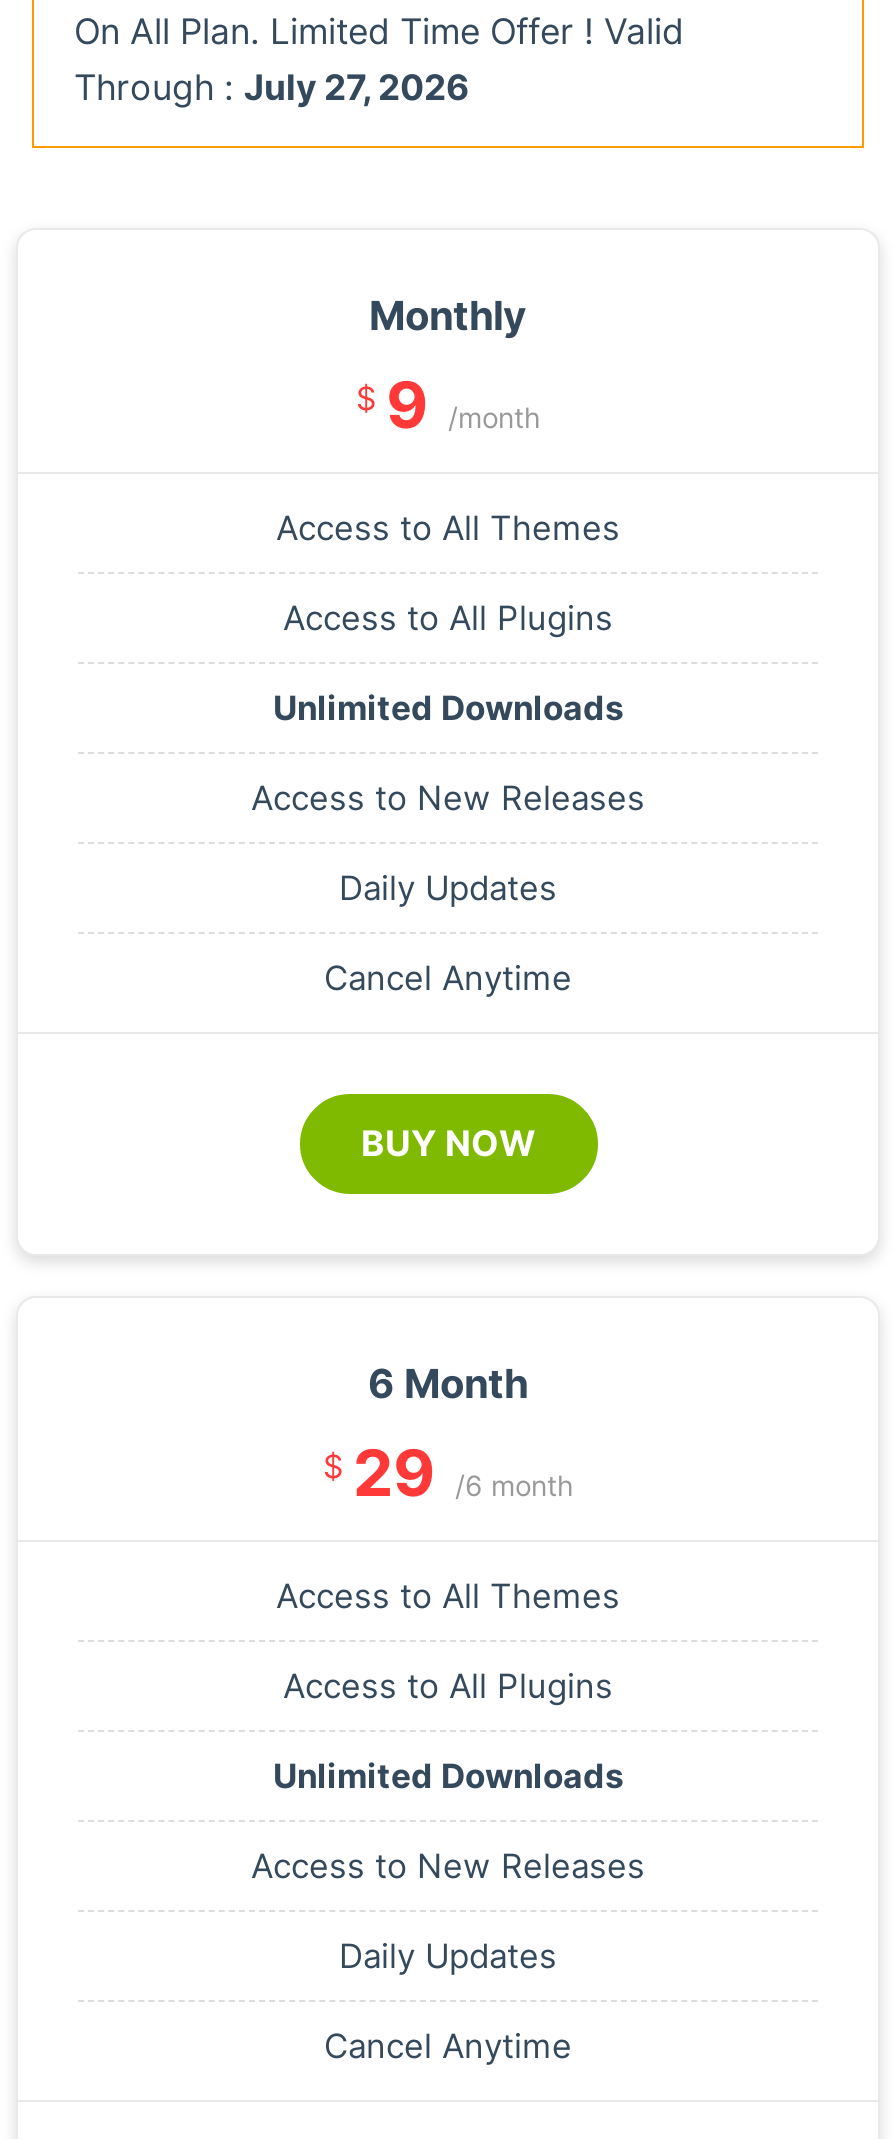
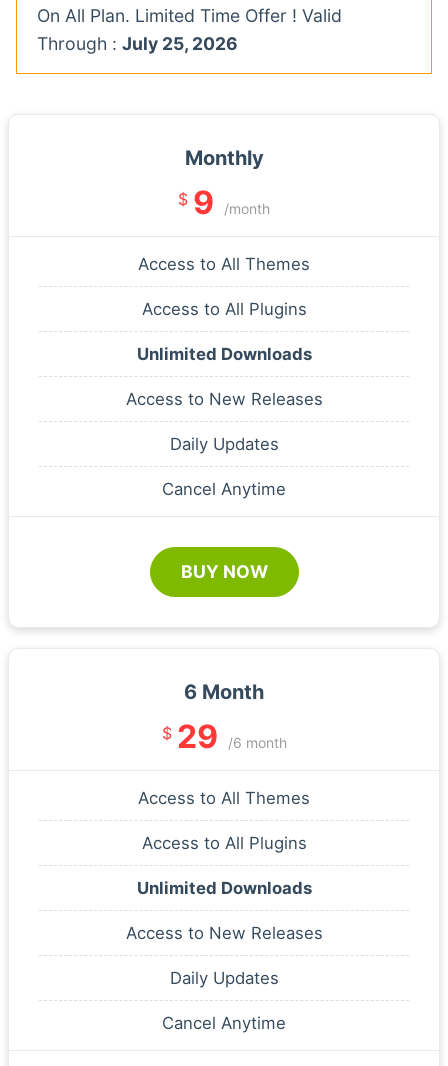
- Through : July 27, 2026
+ Through : July 25, 2026
